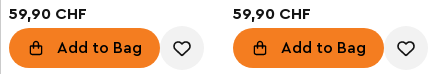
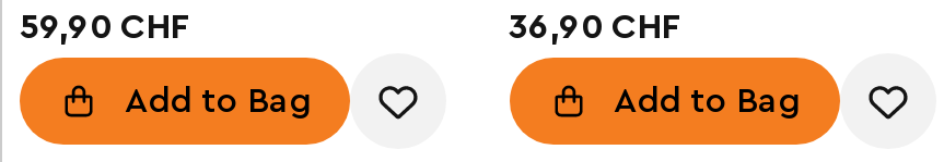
- 59,90 CHF
+ 36,90 CHF
